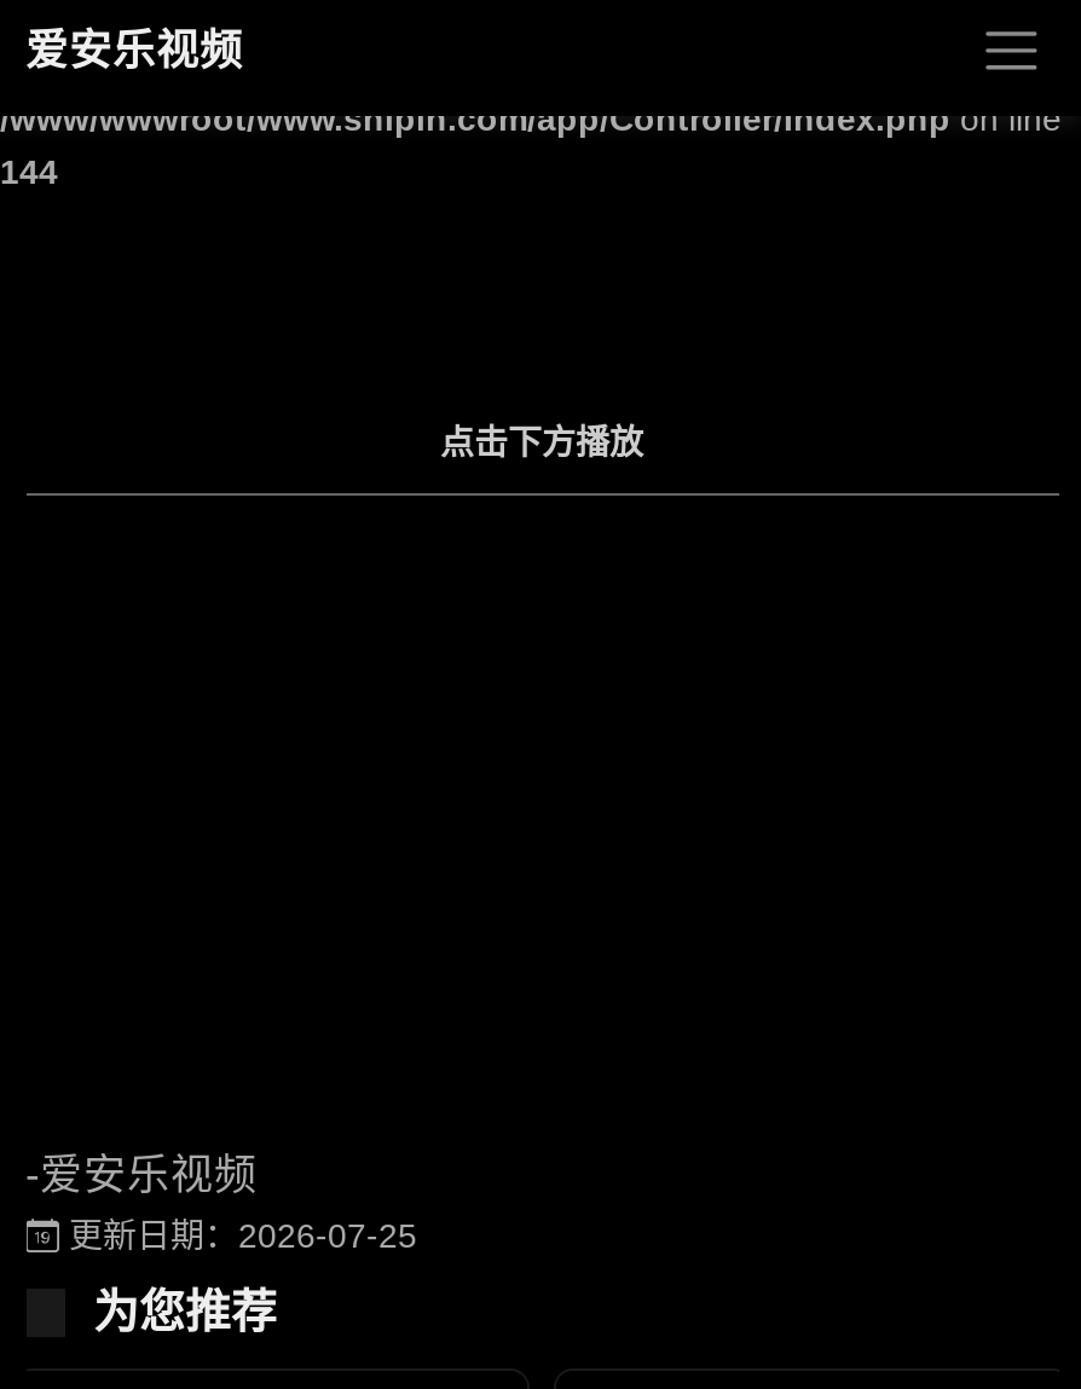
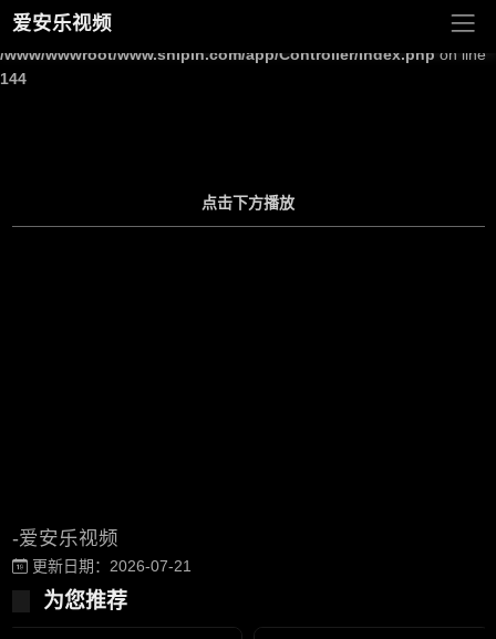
- 更新日期：2026-07-25
+ 更新日期：2026-07-21
